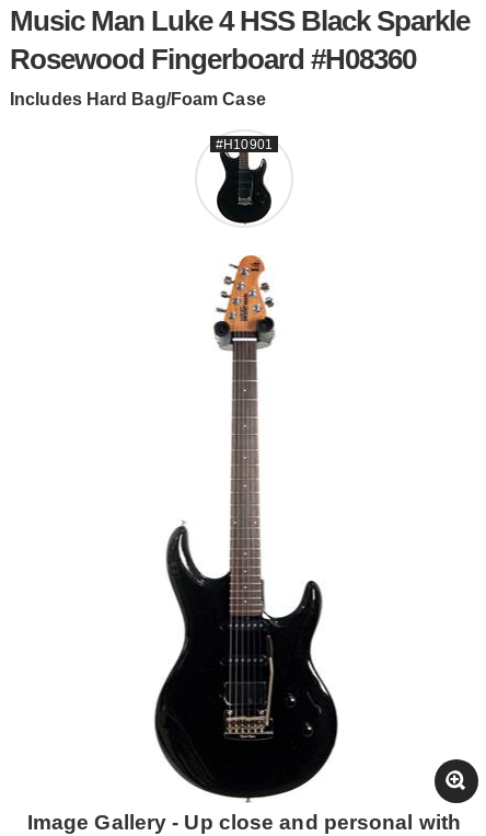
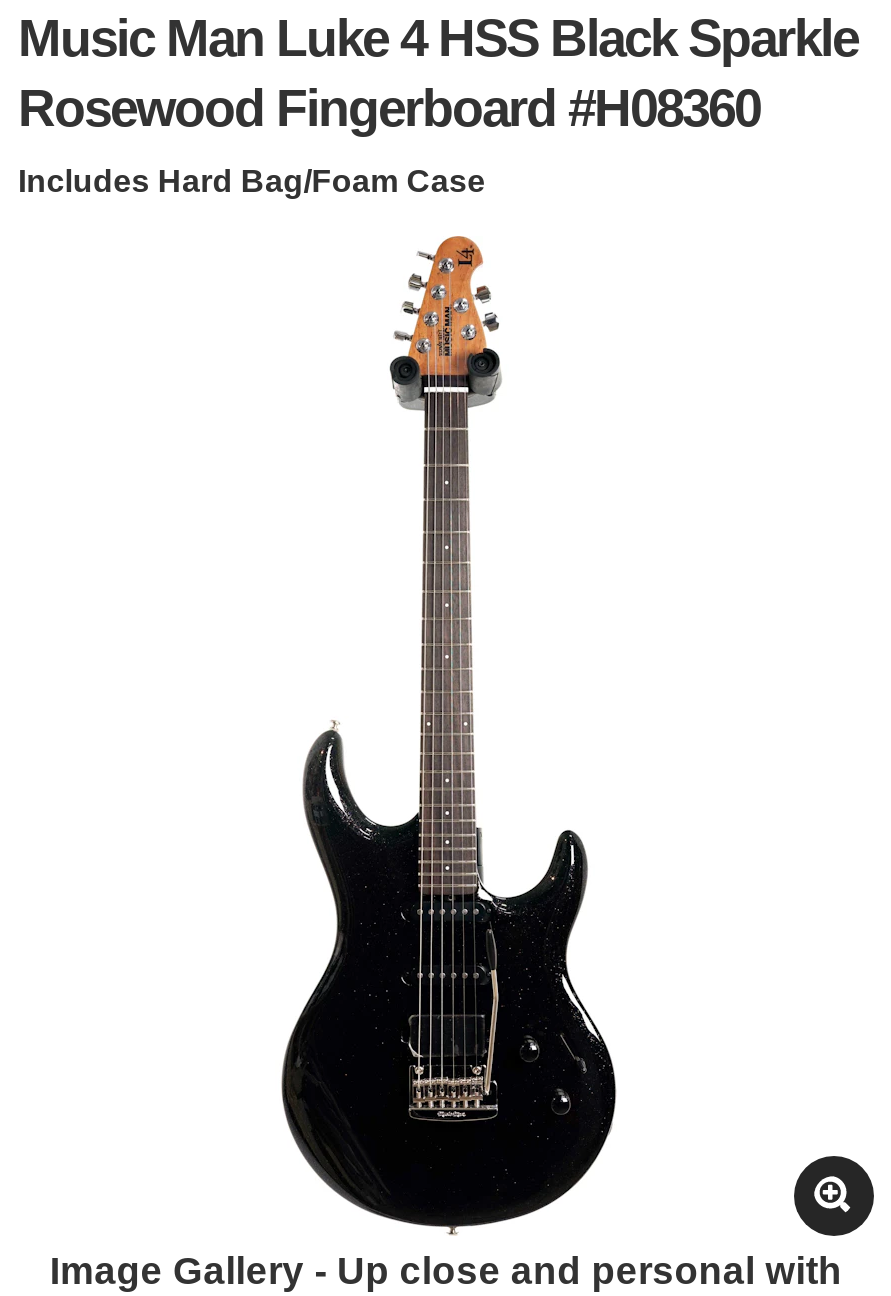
- #H10901

- [image]
